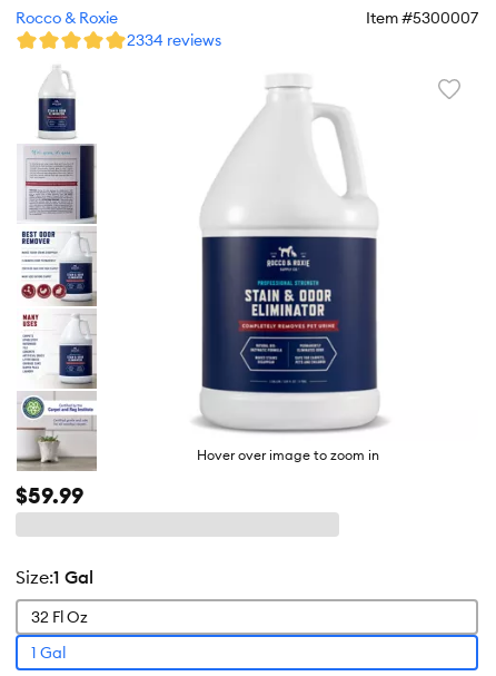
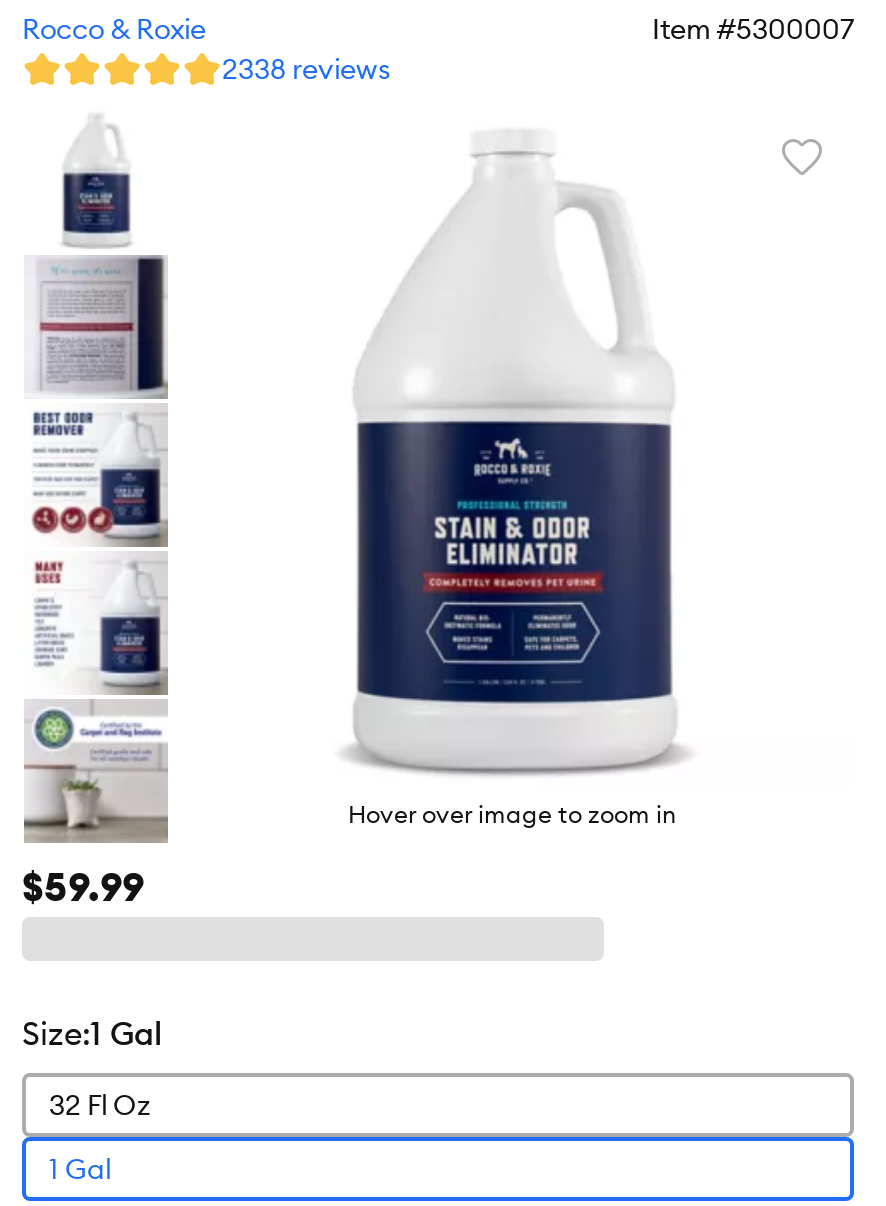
- 2334 reviews
+ 2338 reviews
